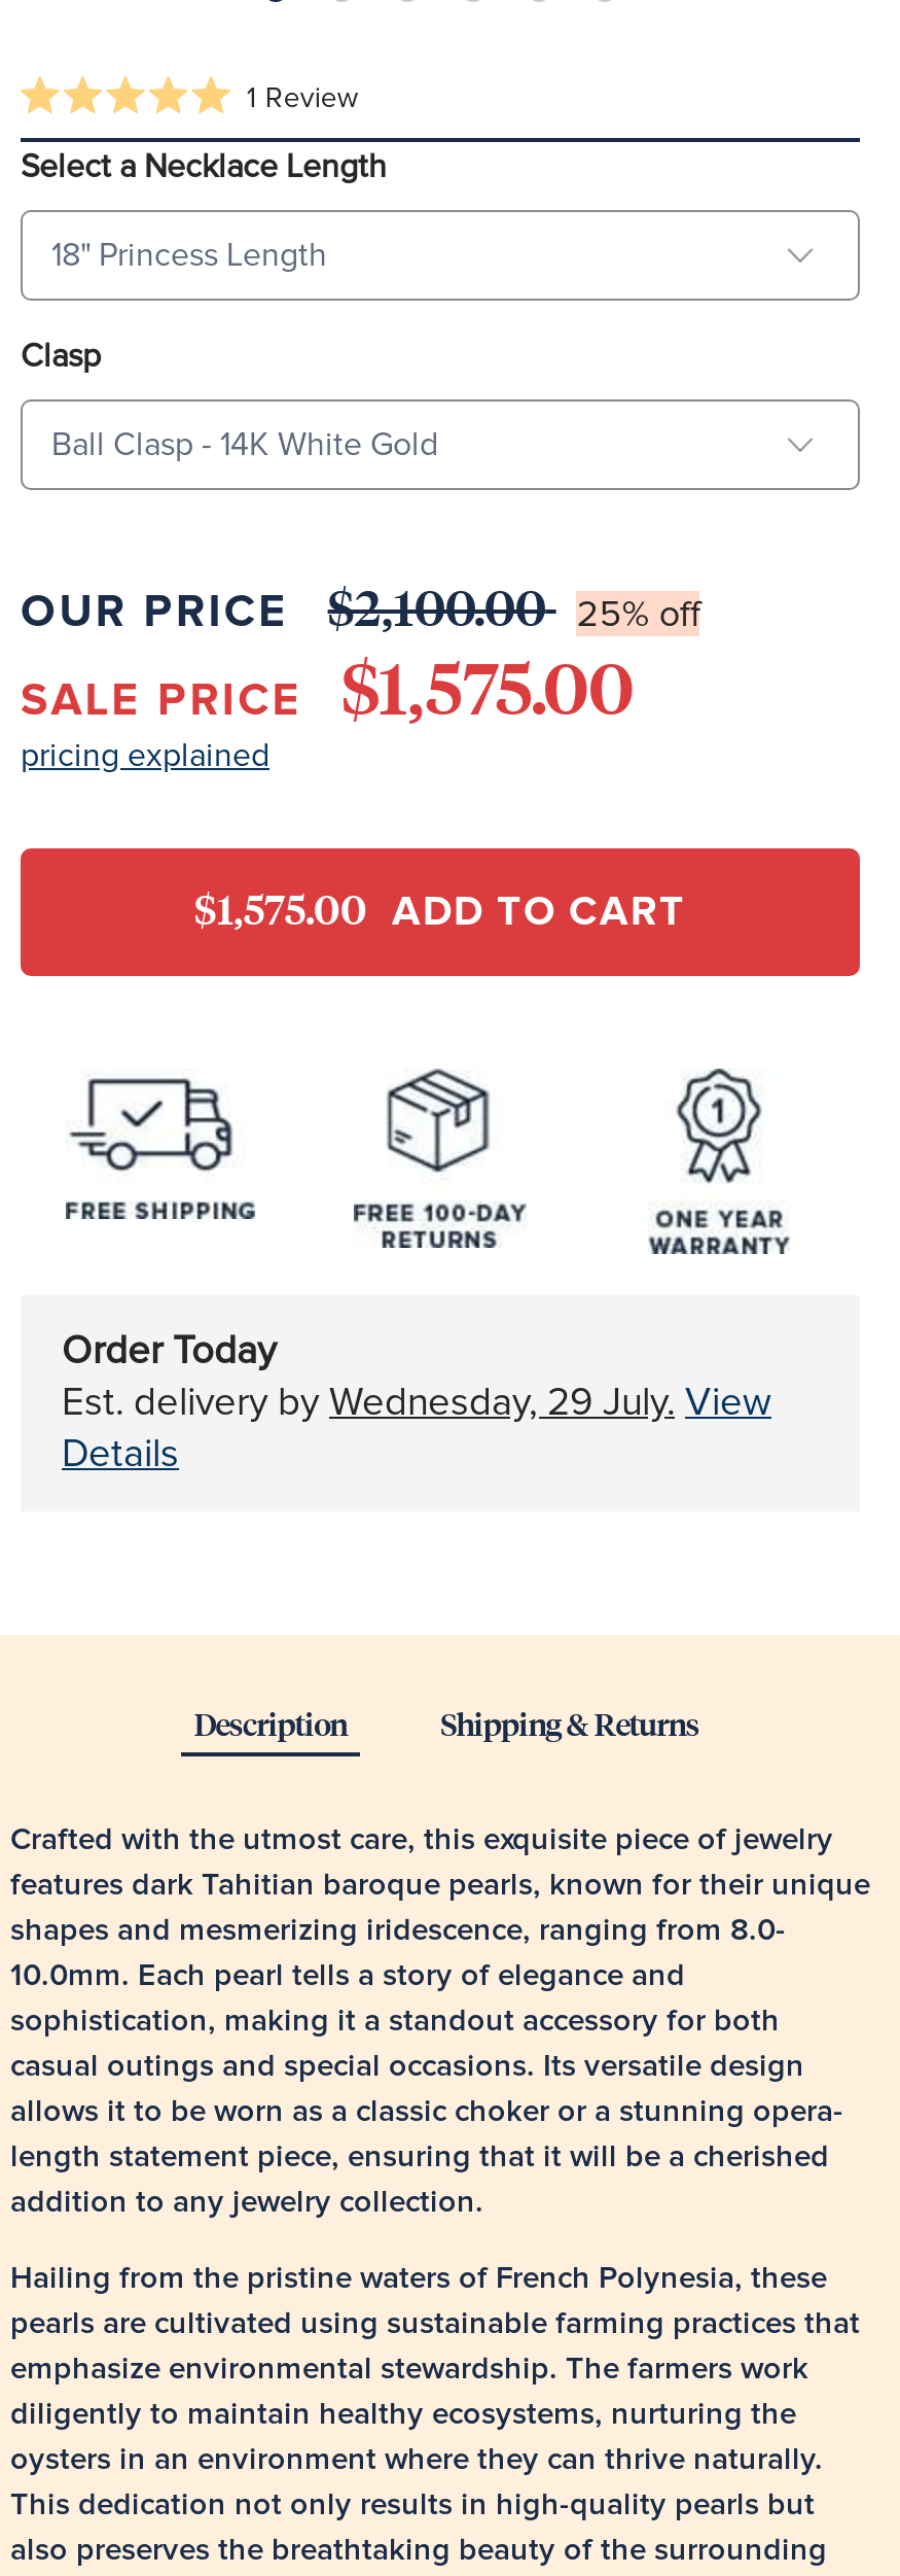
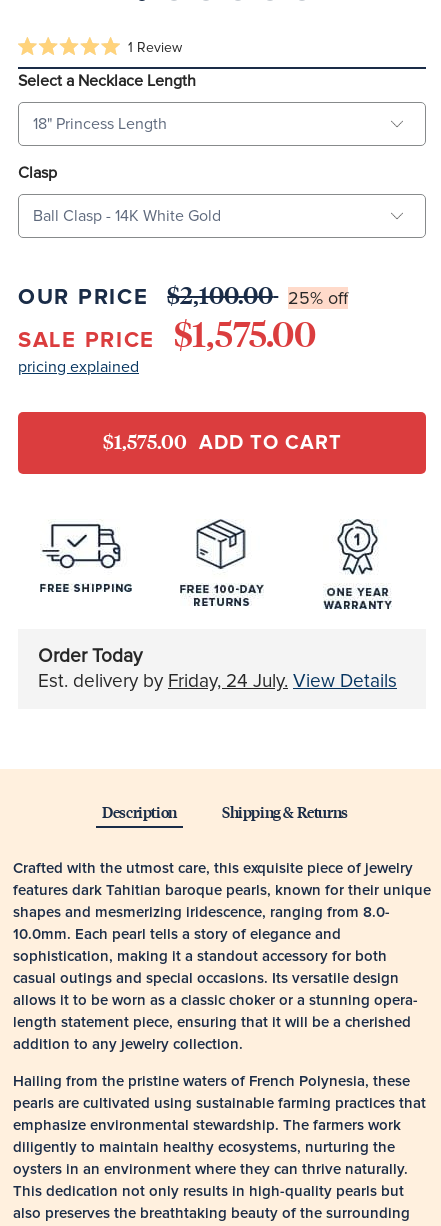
- Est. delivery by Wednesday, 29 July. View
- Details
+ Est. delivery by Friday, 24 July. View Details
